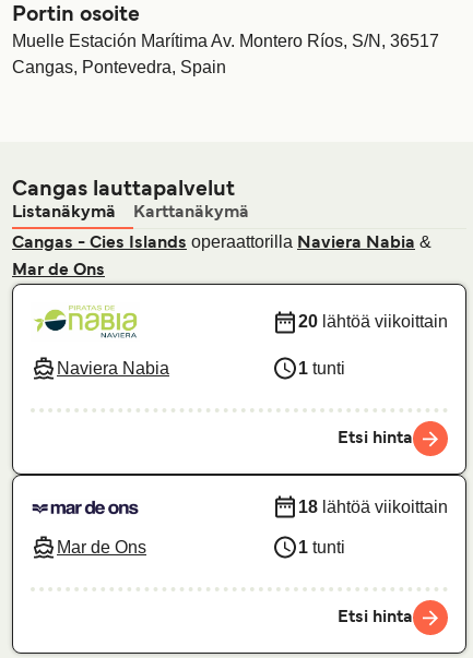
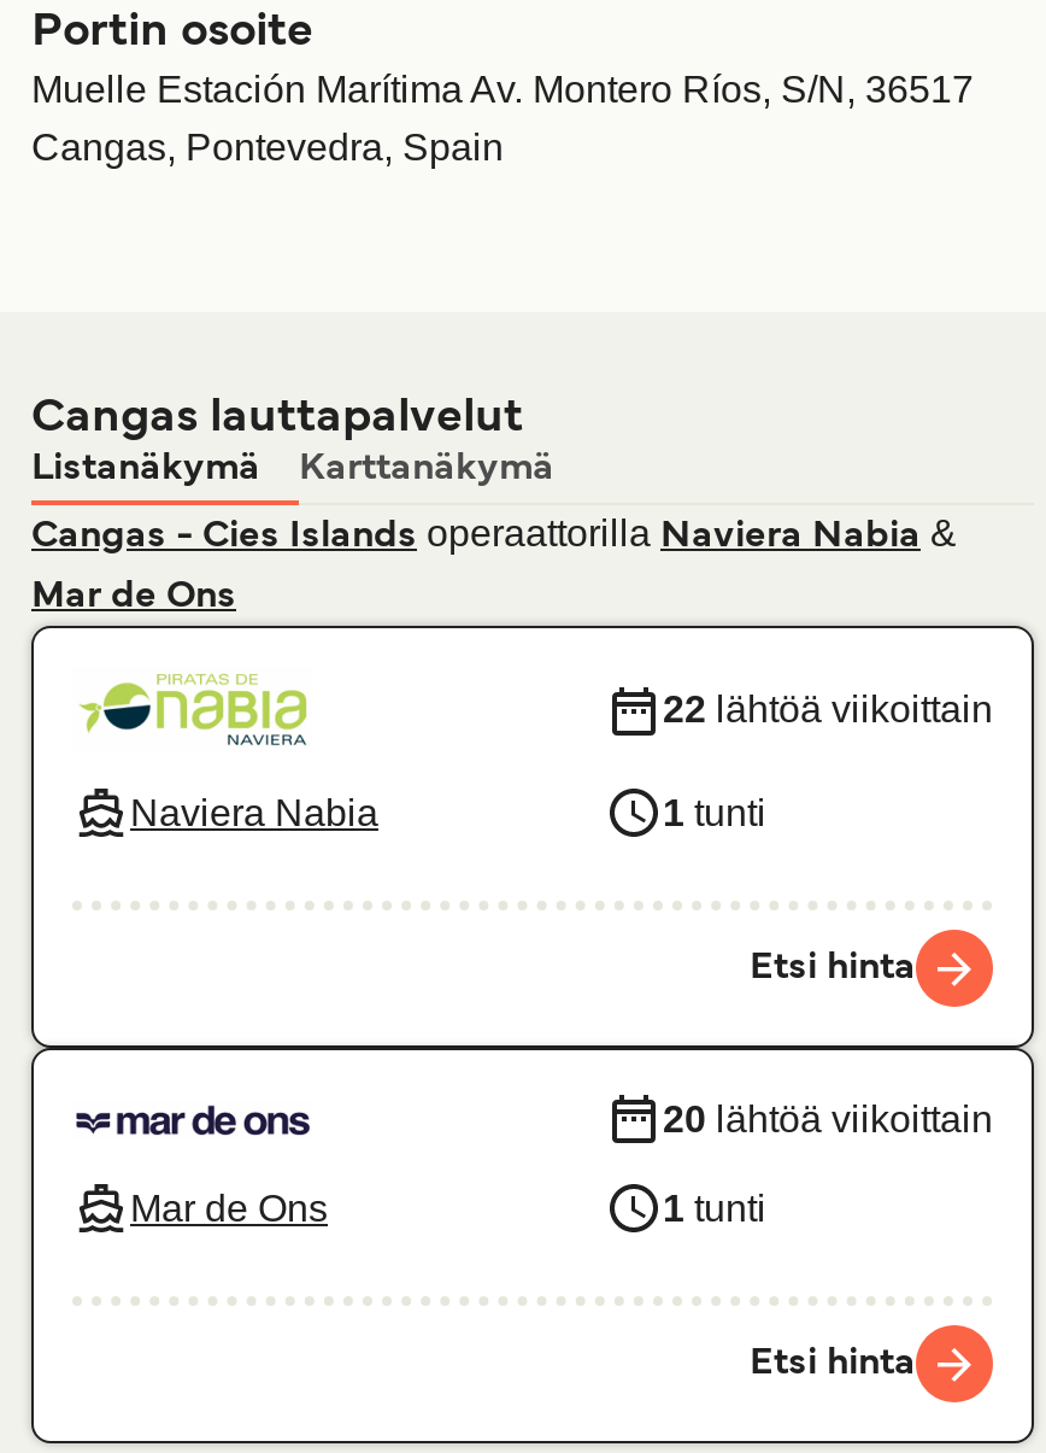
+ 22 lähtöä viikoittain

moved down: 20 lähtöä viikoittain

- 18 lähtöä viikoittain
